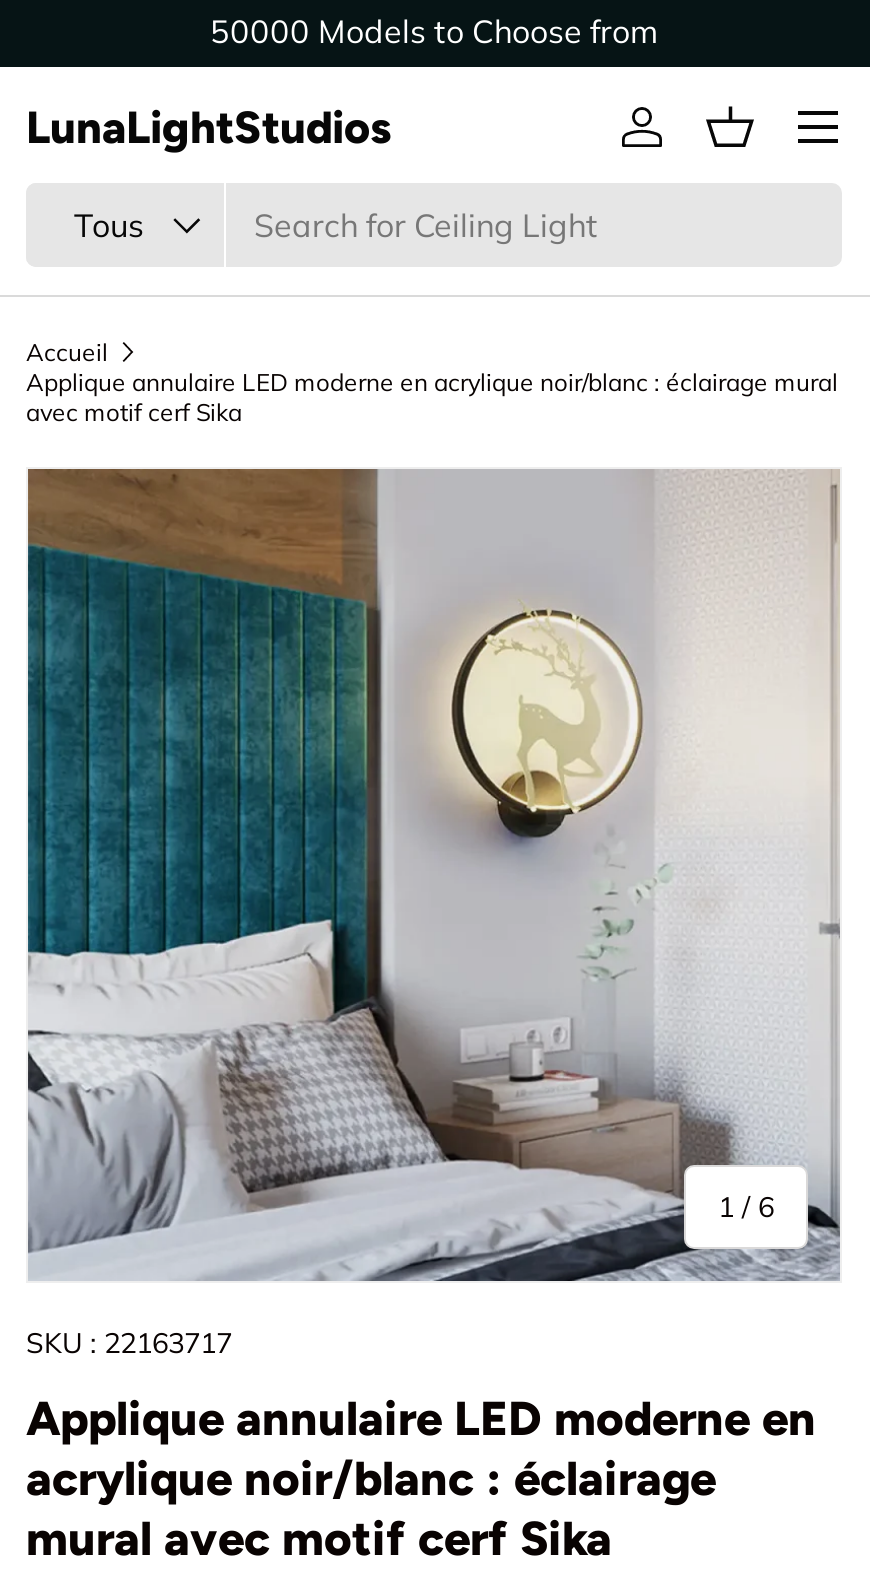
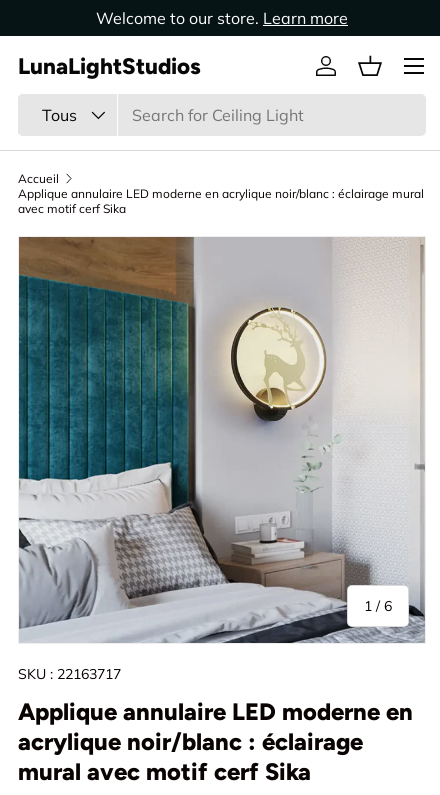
- 50000 Models to Choose from
+ Welcome to our store. Learn more
